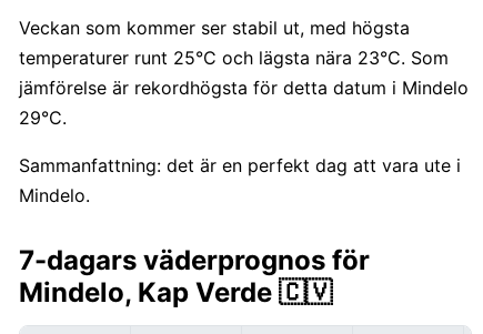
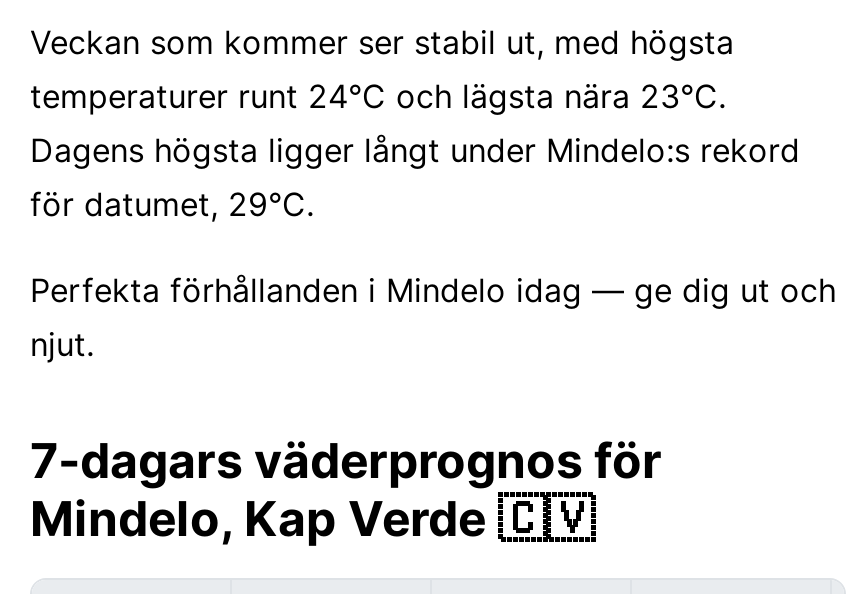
- temperaturer runt 25°C och lägsta nära 23°C. Som
- jämförelse är rekordhögsta för detta datum i Mindelo
- 29°C.
+ temperaturer runt 24°C och lägsta nära 23°C.
+ Dagens högsta ligger långt under Mindelo:s rekord
+ för datumet, 29°C.

- Sammanfattning: det är en perfekt dag att vara ute i
- Mindelo.
+ Perfekta förhållanden i Mindelo idag — ge dig ut och
+ njut.
